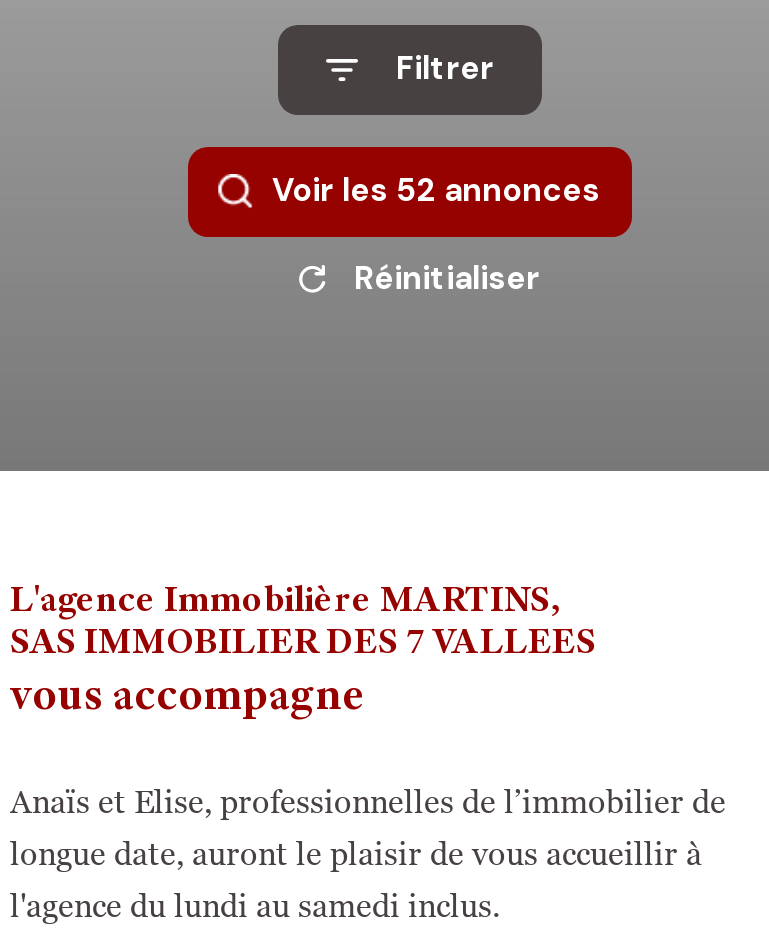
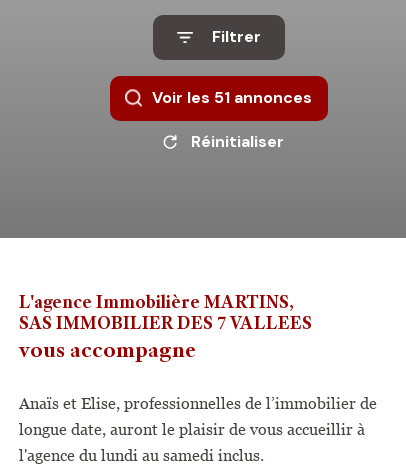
- Voir les 52 annonces
+ Voir les 51 annonces
